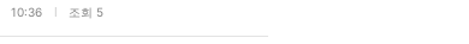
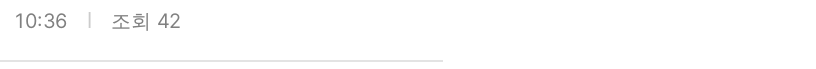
- 10:36 조회 5
+ 10:36 조회 42
